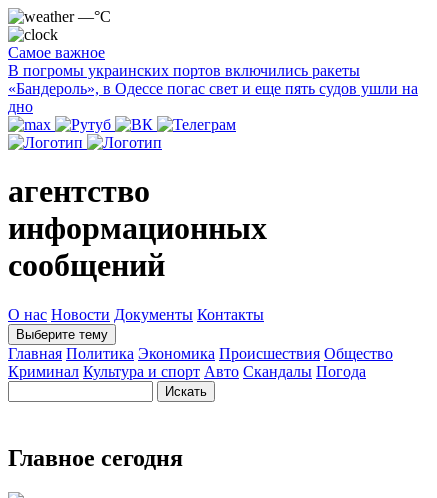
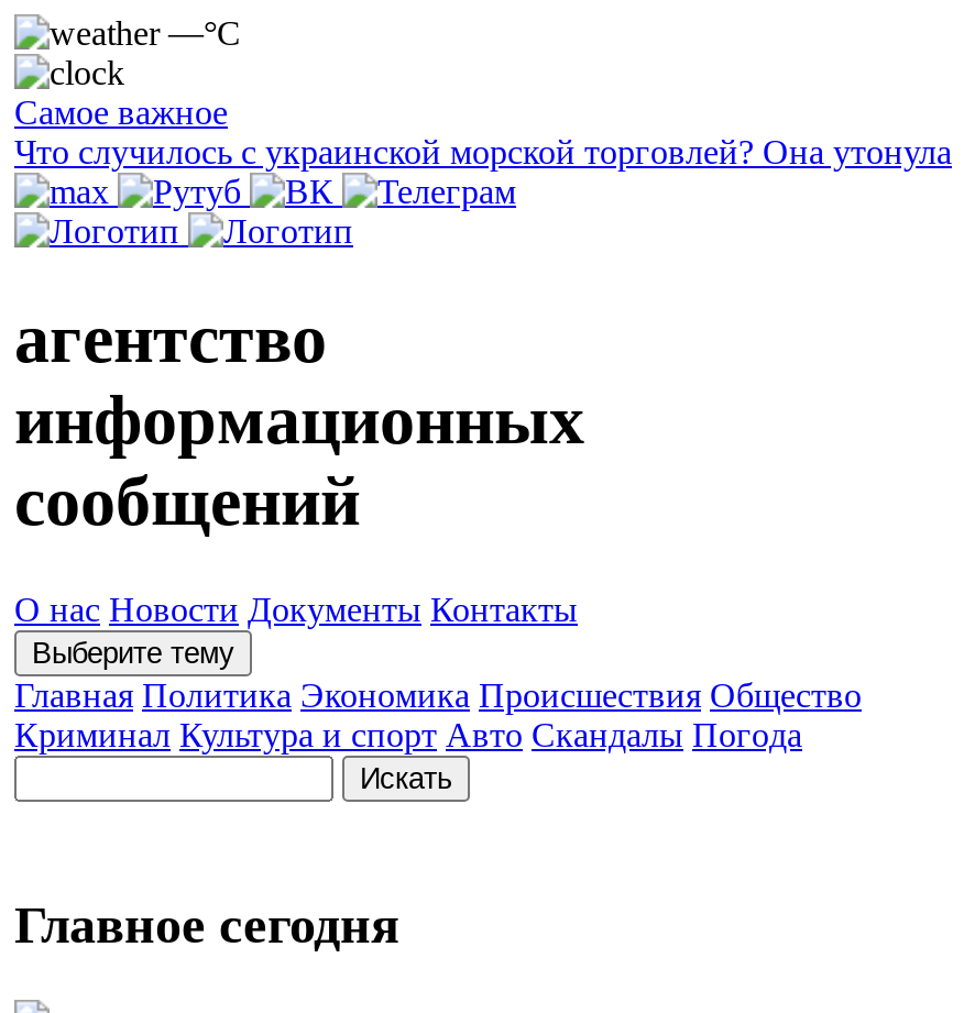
- В погромы украинских портов включились ракеты
- «Бандероль», в Одессе погас свет и еще пять судов ушли на
- дно
+ Что случилось с украинской морской торговлей? Она утонула
